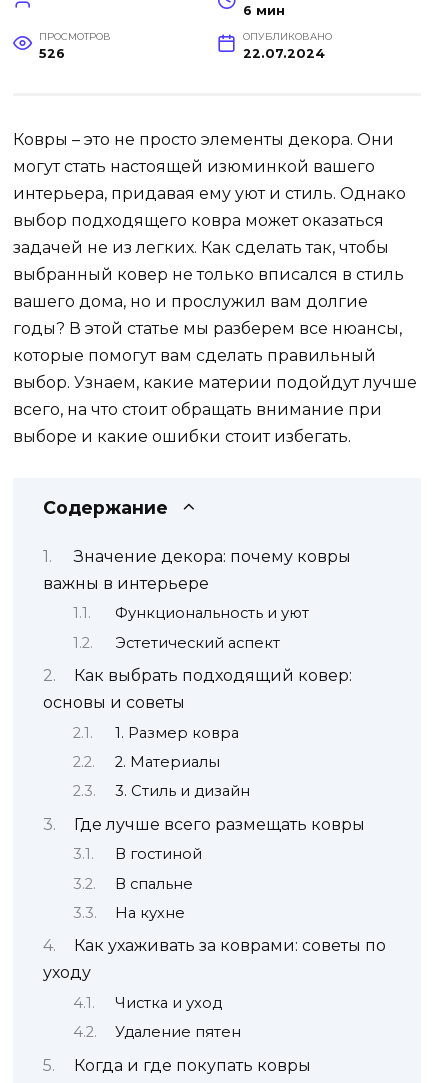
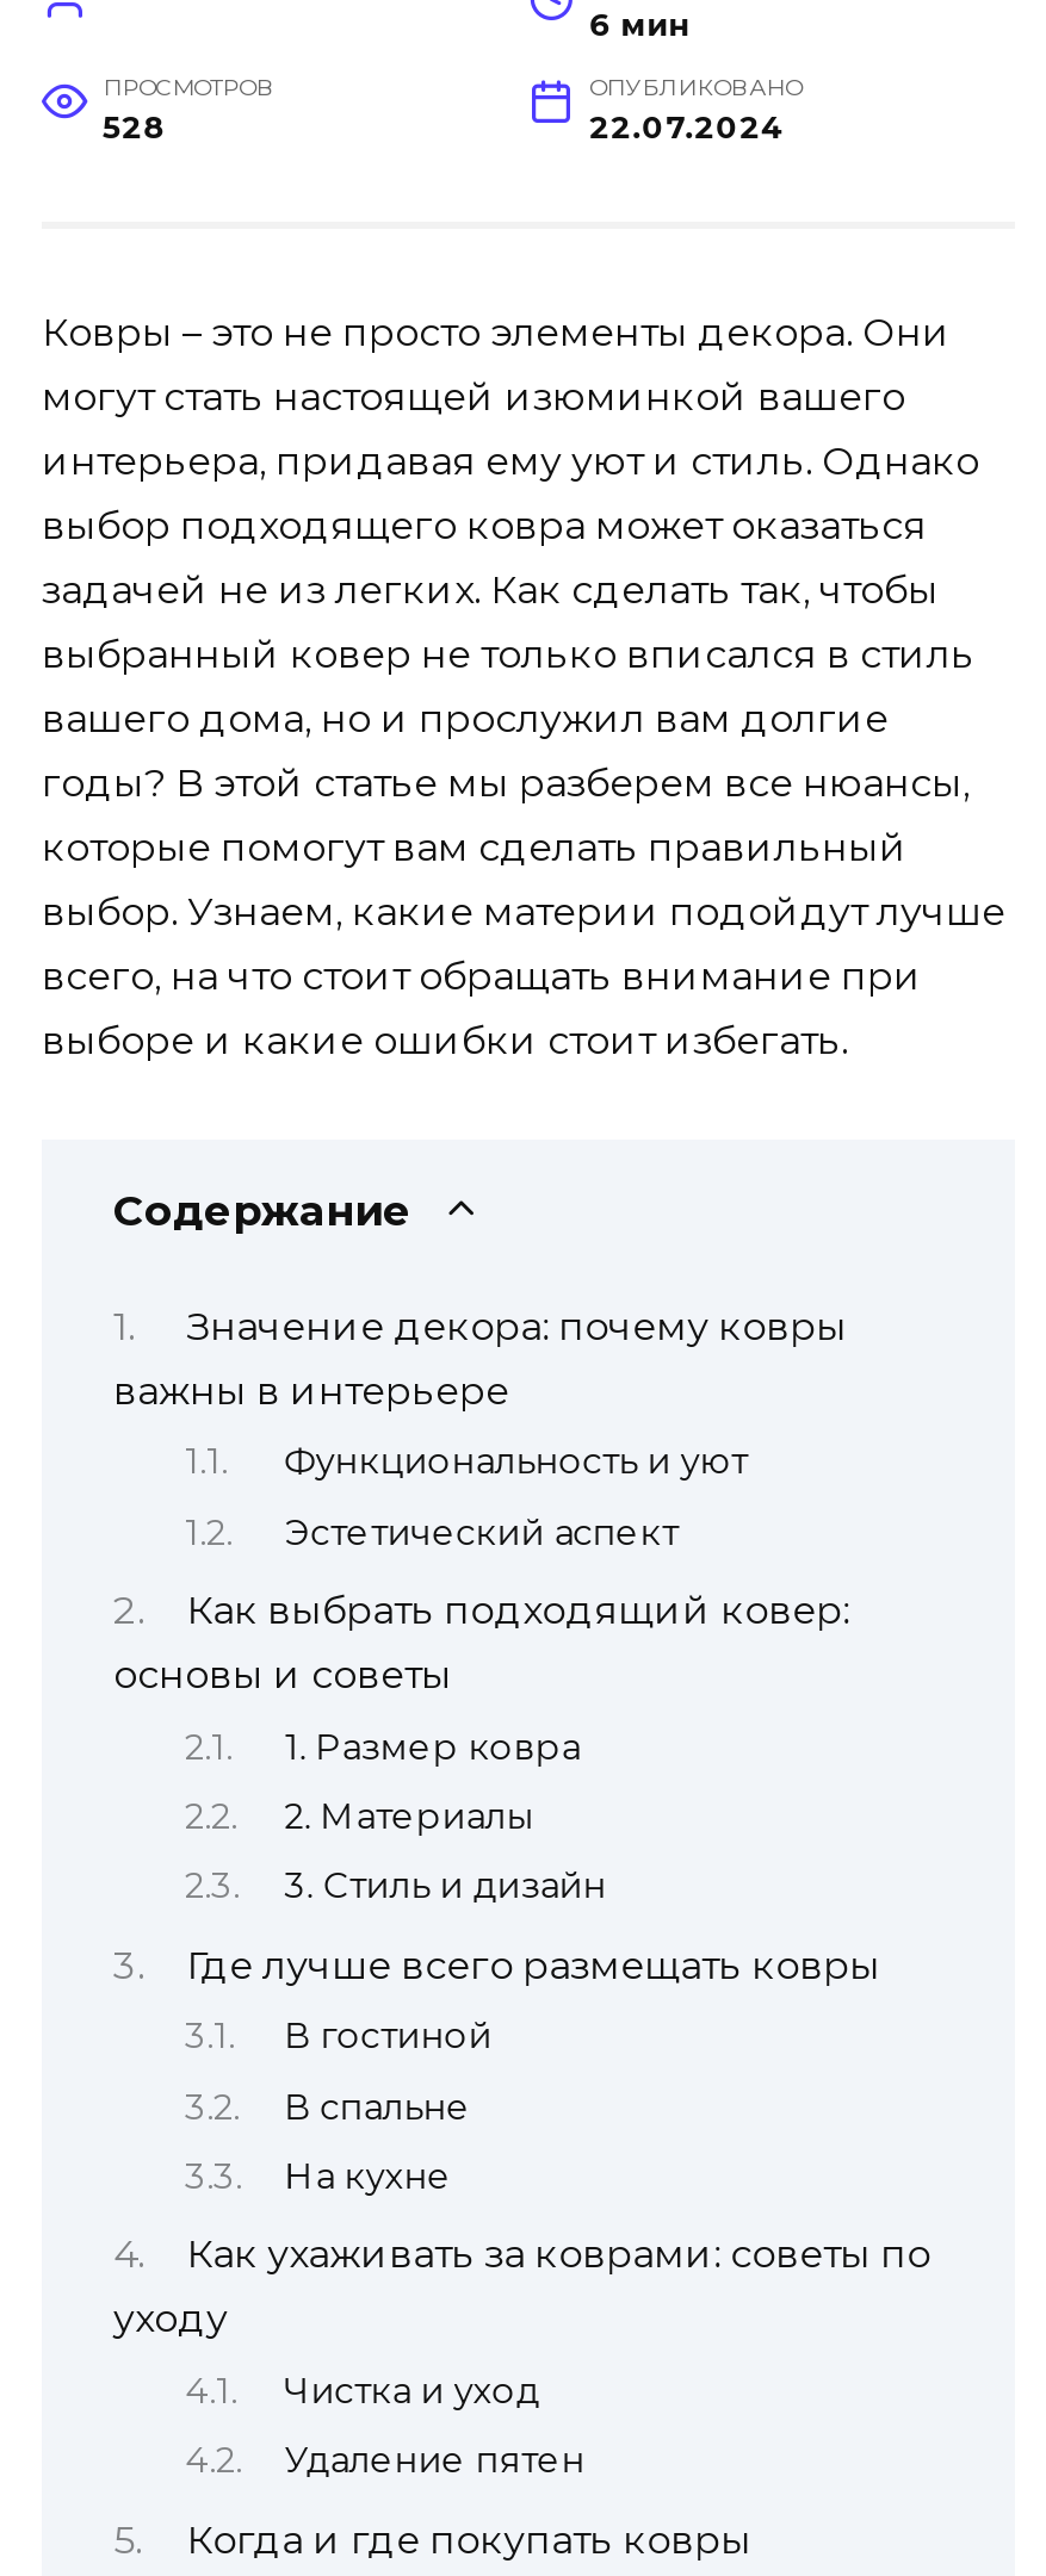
- 526
+ 528
